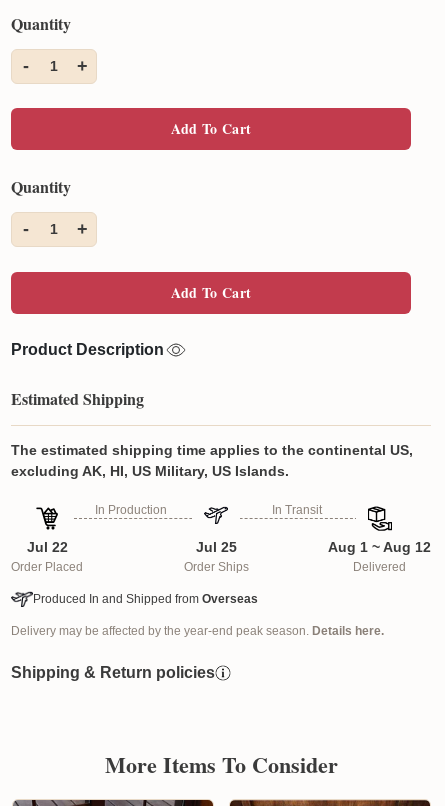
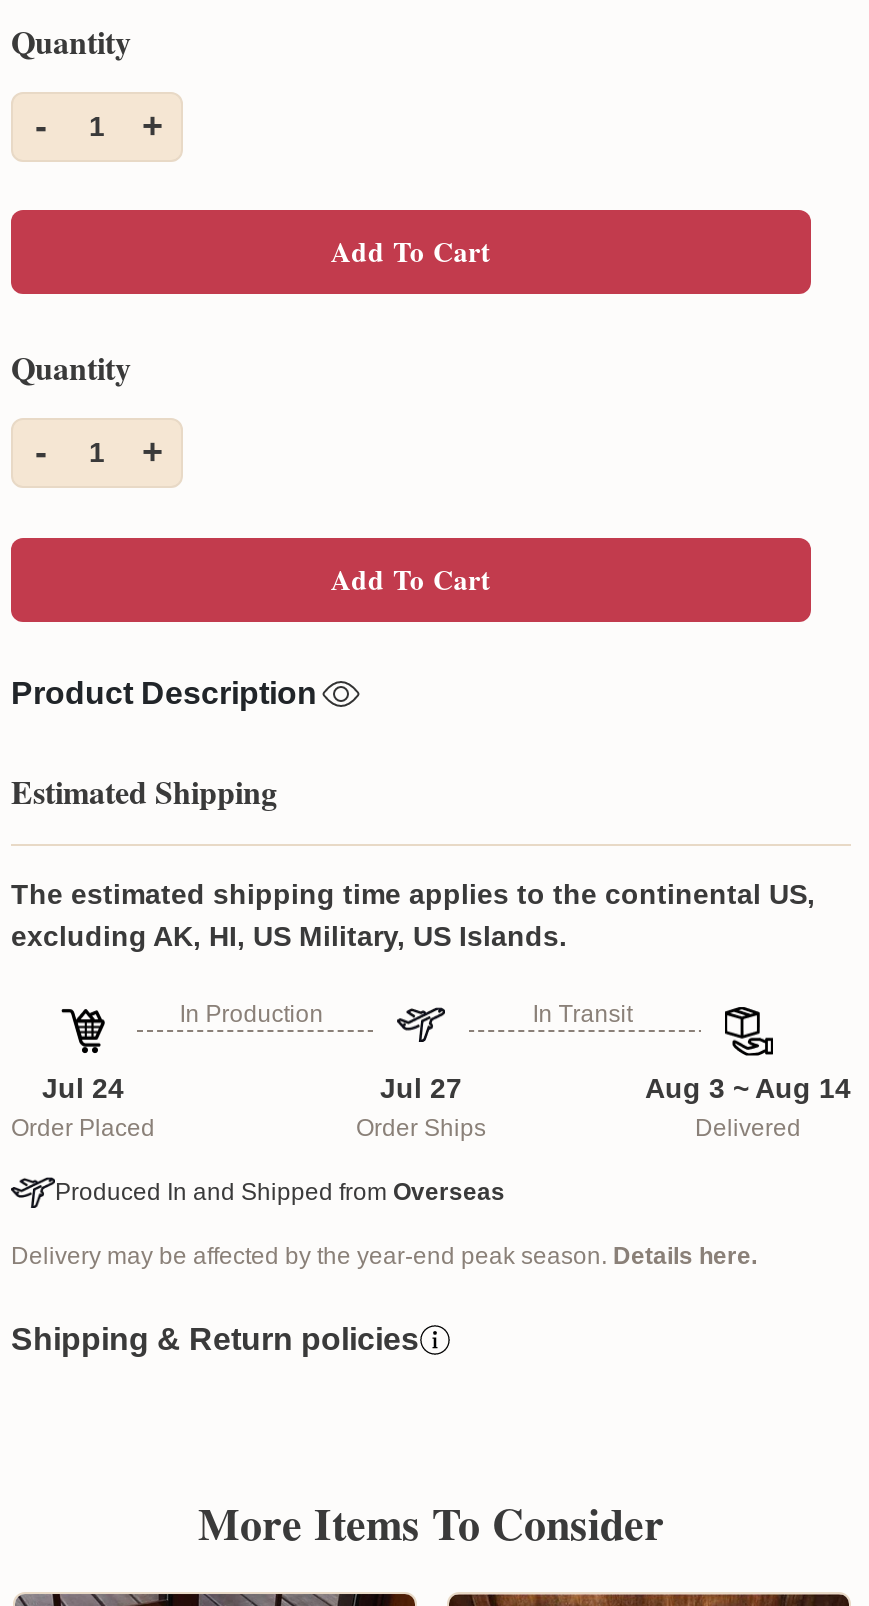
- Jul 22
+ Jul 24

- Jul 25
+ Jul 27

- Aug 1 ~ Aug 12
+ Aug 3 ~ Aug 14
